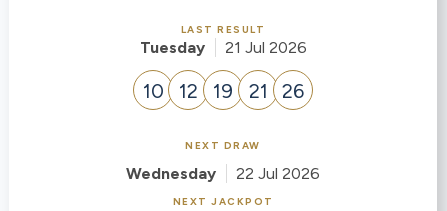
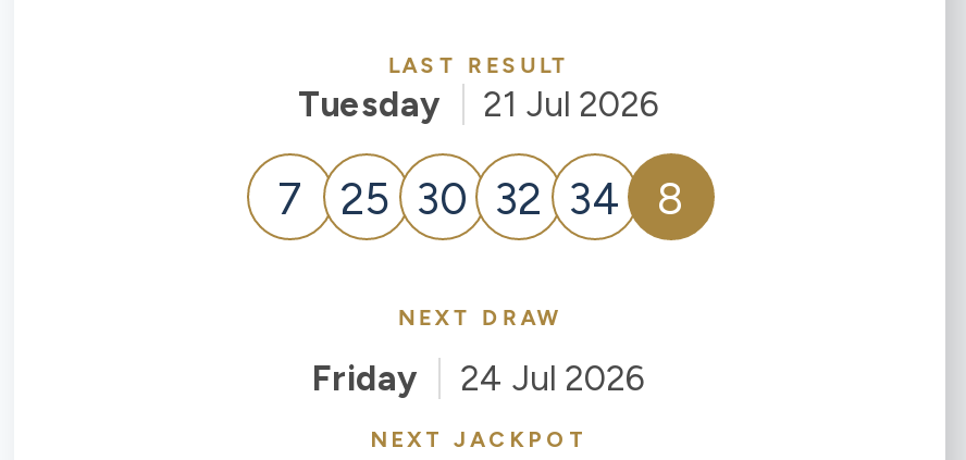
- 10
- 12
- 19
- 21
- 26
+ 7
+ 25 30 32 34
+ 8

- Wednesday
- 22 Jul 2026
+ Friday
+ 24 Jul 2026
